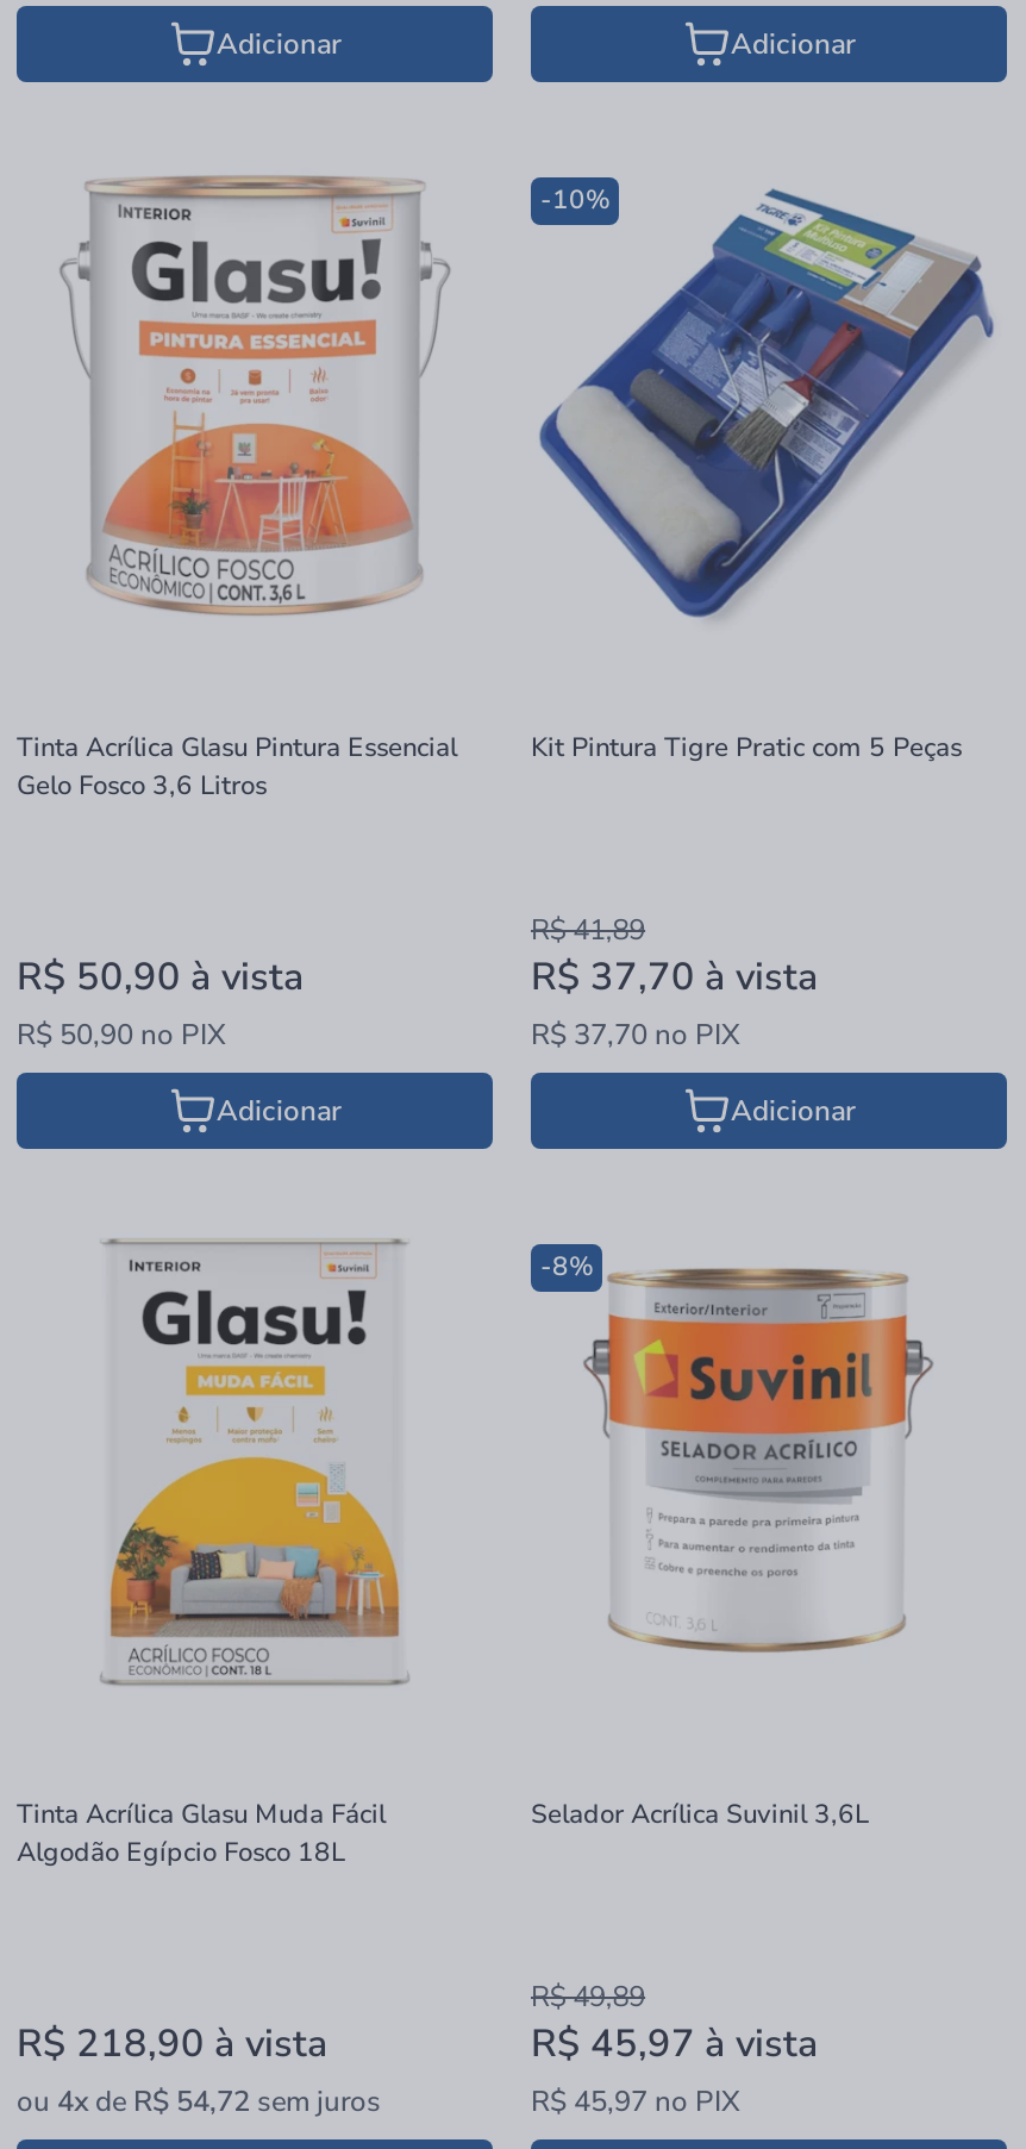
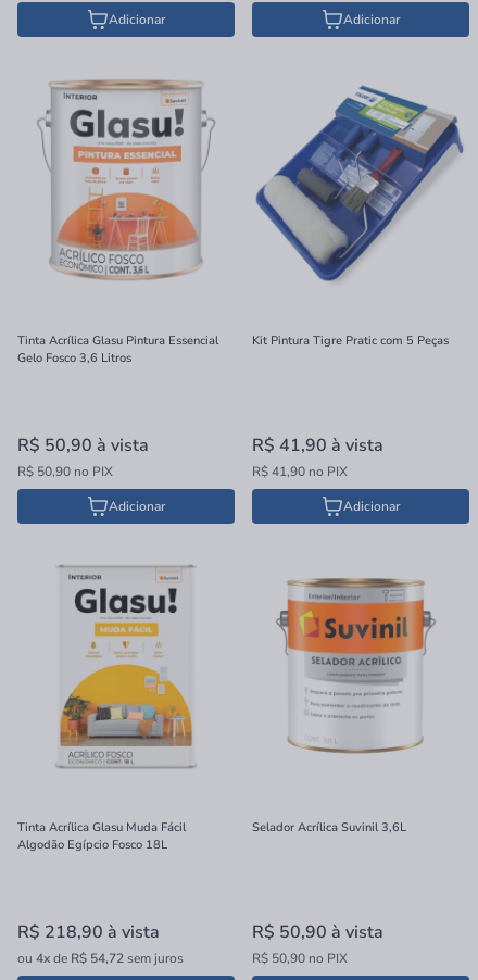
- -10%

- R$ 41,89
- R$ 37,70 à vista
- R$ 37,70 no PIX
+ R$ 41,90 à vista
+ R$ 41,90 no PIX

- -8%

- R$ 49,89
- R$ 45,97 à vista
- R$ 45,97 no PIX
+ R$ 50,90 à vista
+ R$ 50,90 no PIX
